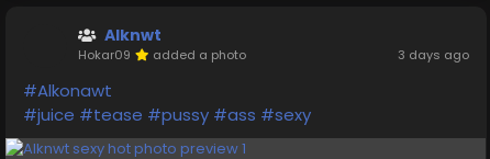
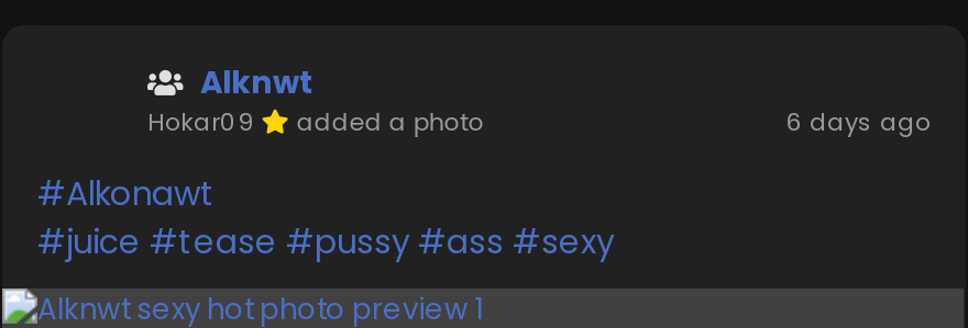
- 3 days ago
+ 6 days ago
